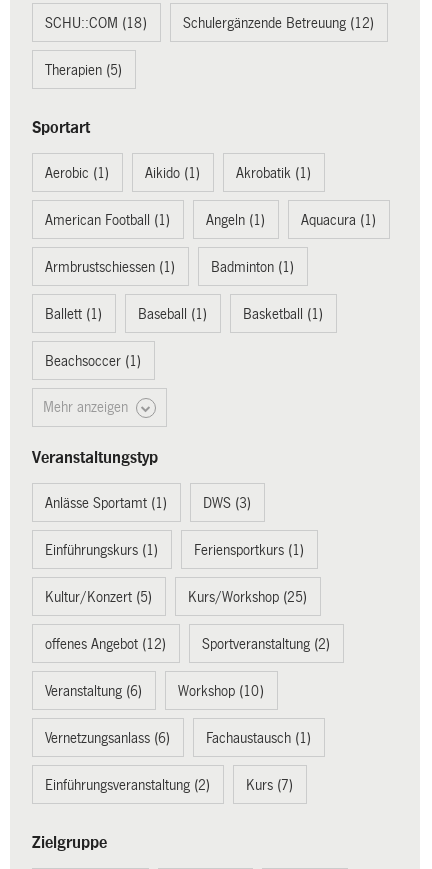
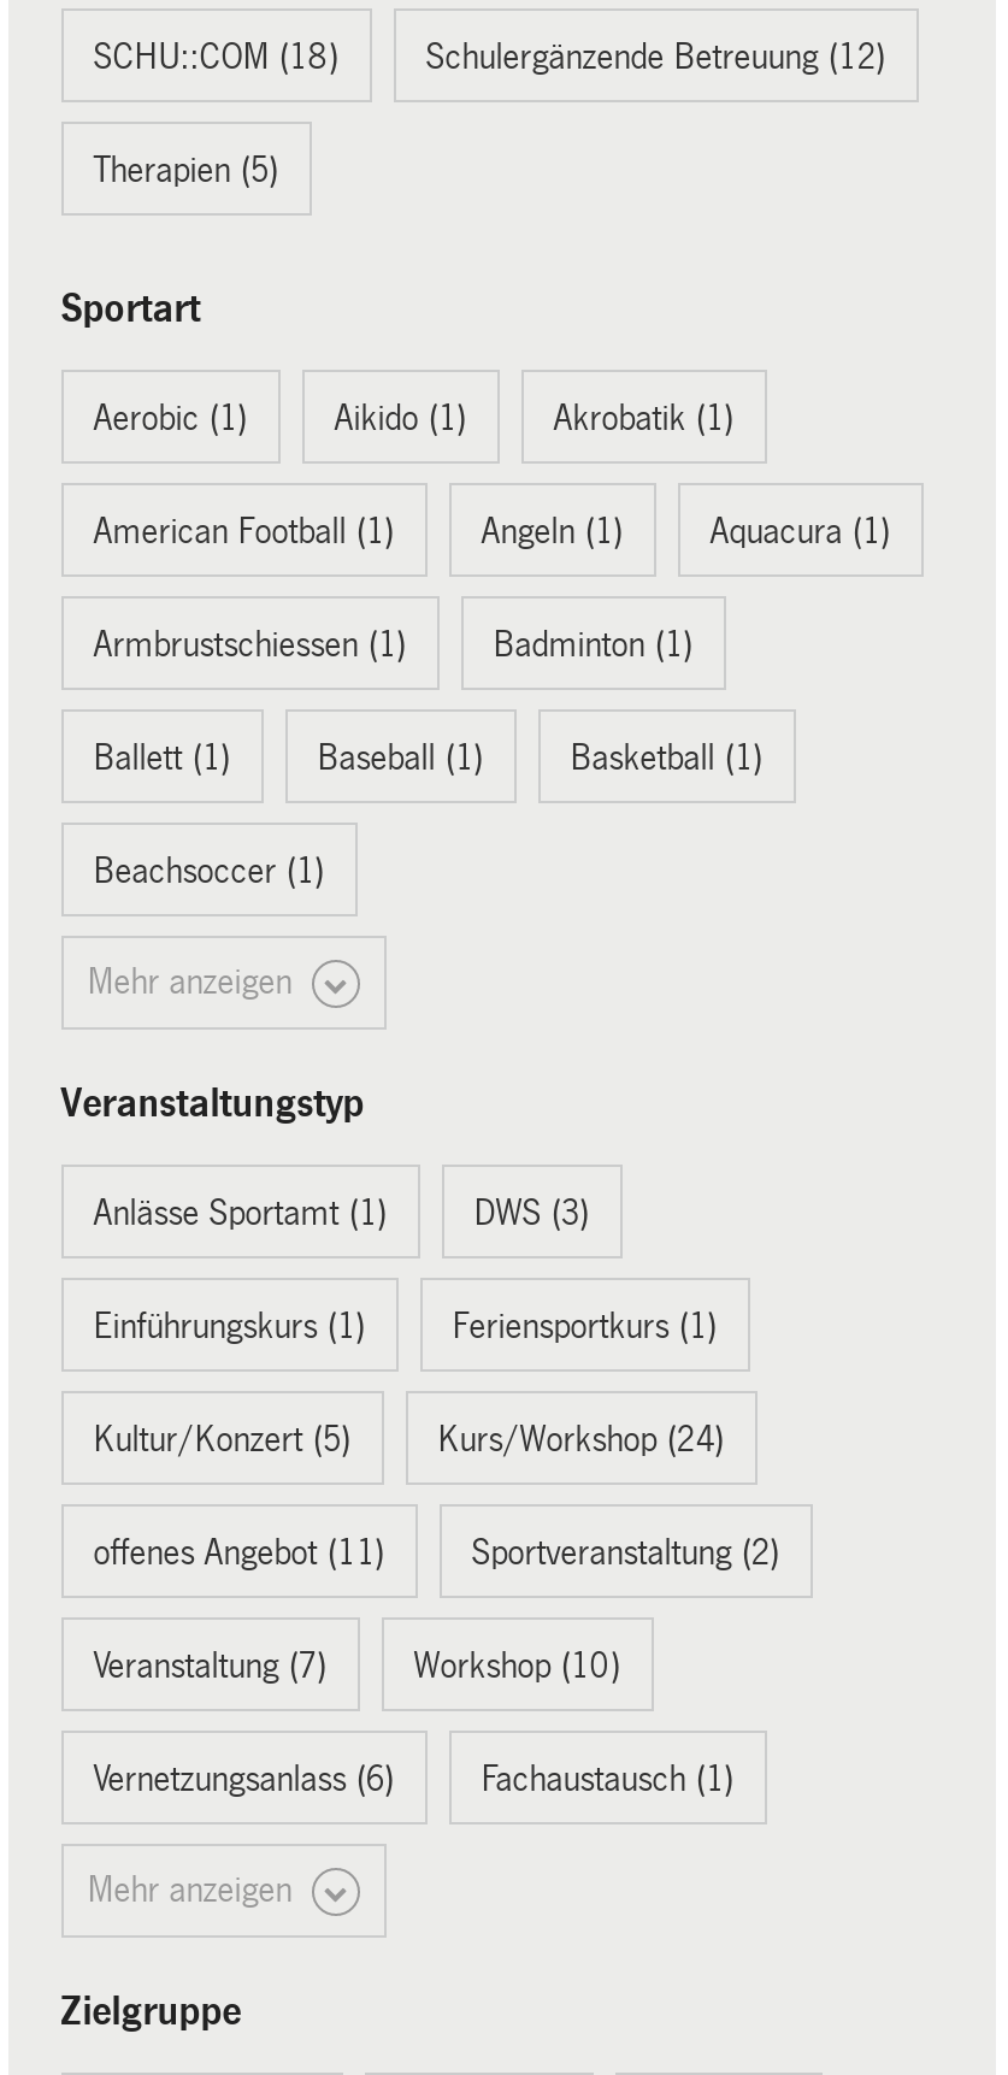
- Kurs/Workshop (25)
+ Kurs/Workshop (24)

- offenes Angebot (12)
+ offenes Angebot (11)

- Veranstaltung (6)
+ Veranstaltung (7)

- Einführungsveranstaltung (2)
- Kurs (7)
+ Mehr anzeigen
